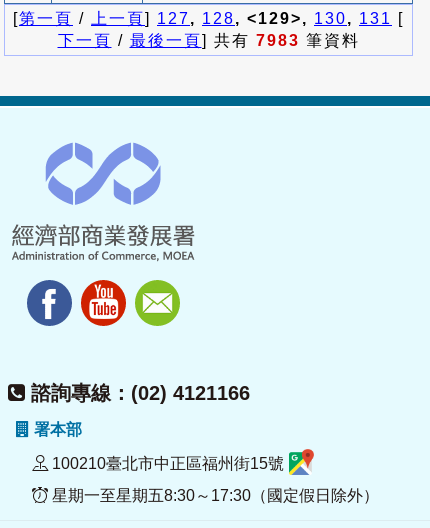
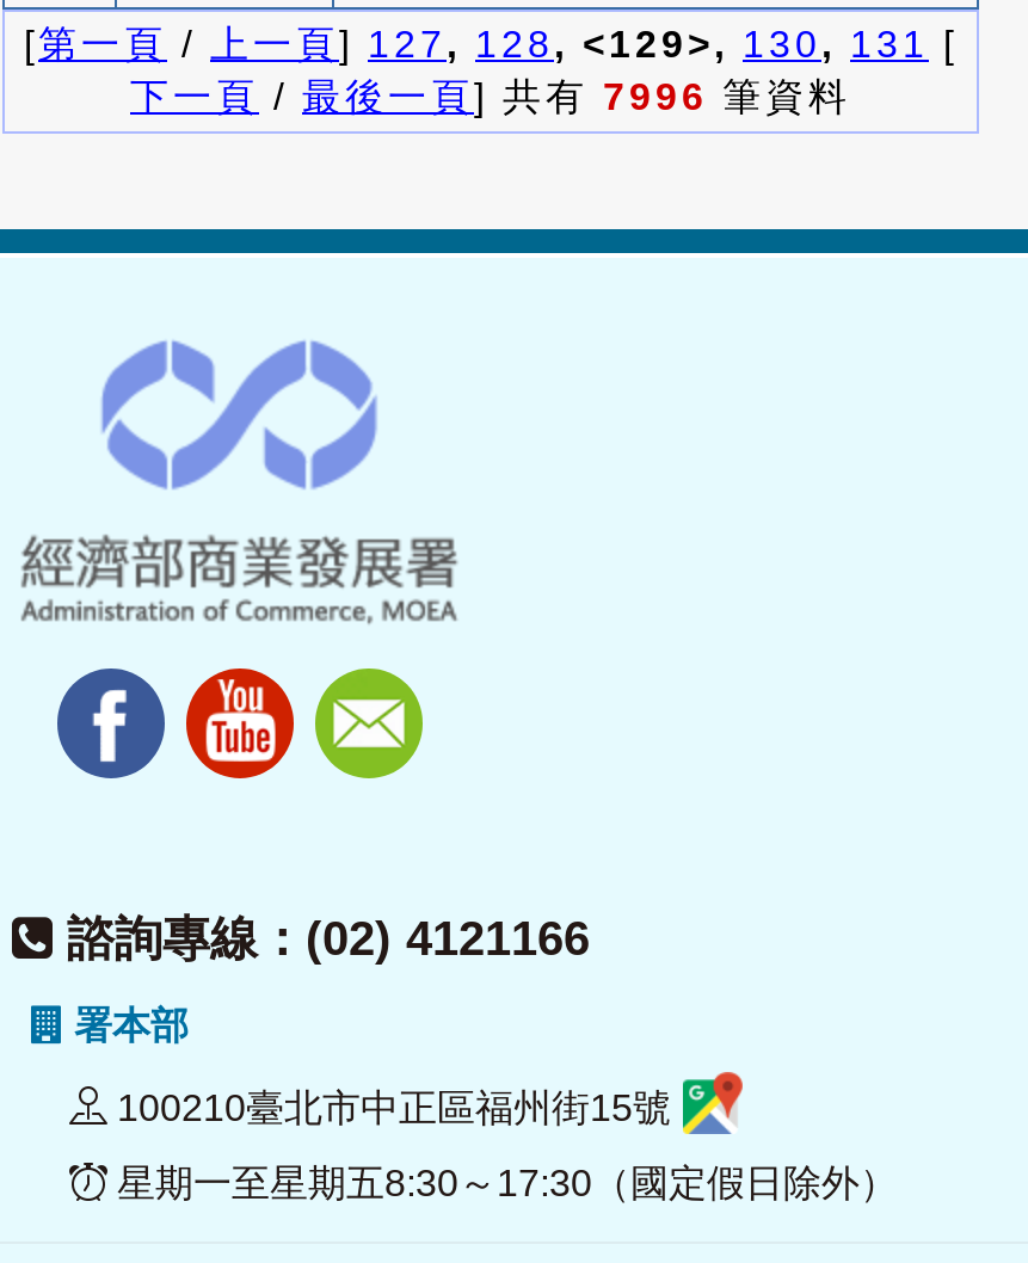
- 下一頁/最後一頁] 共有7983筆資料
+ 下一頁/最後一頁] 共有7996筆資料
